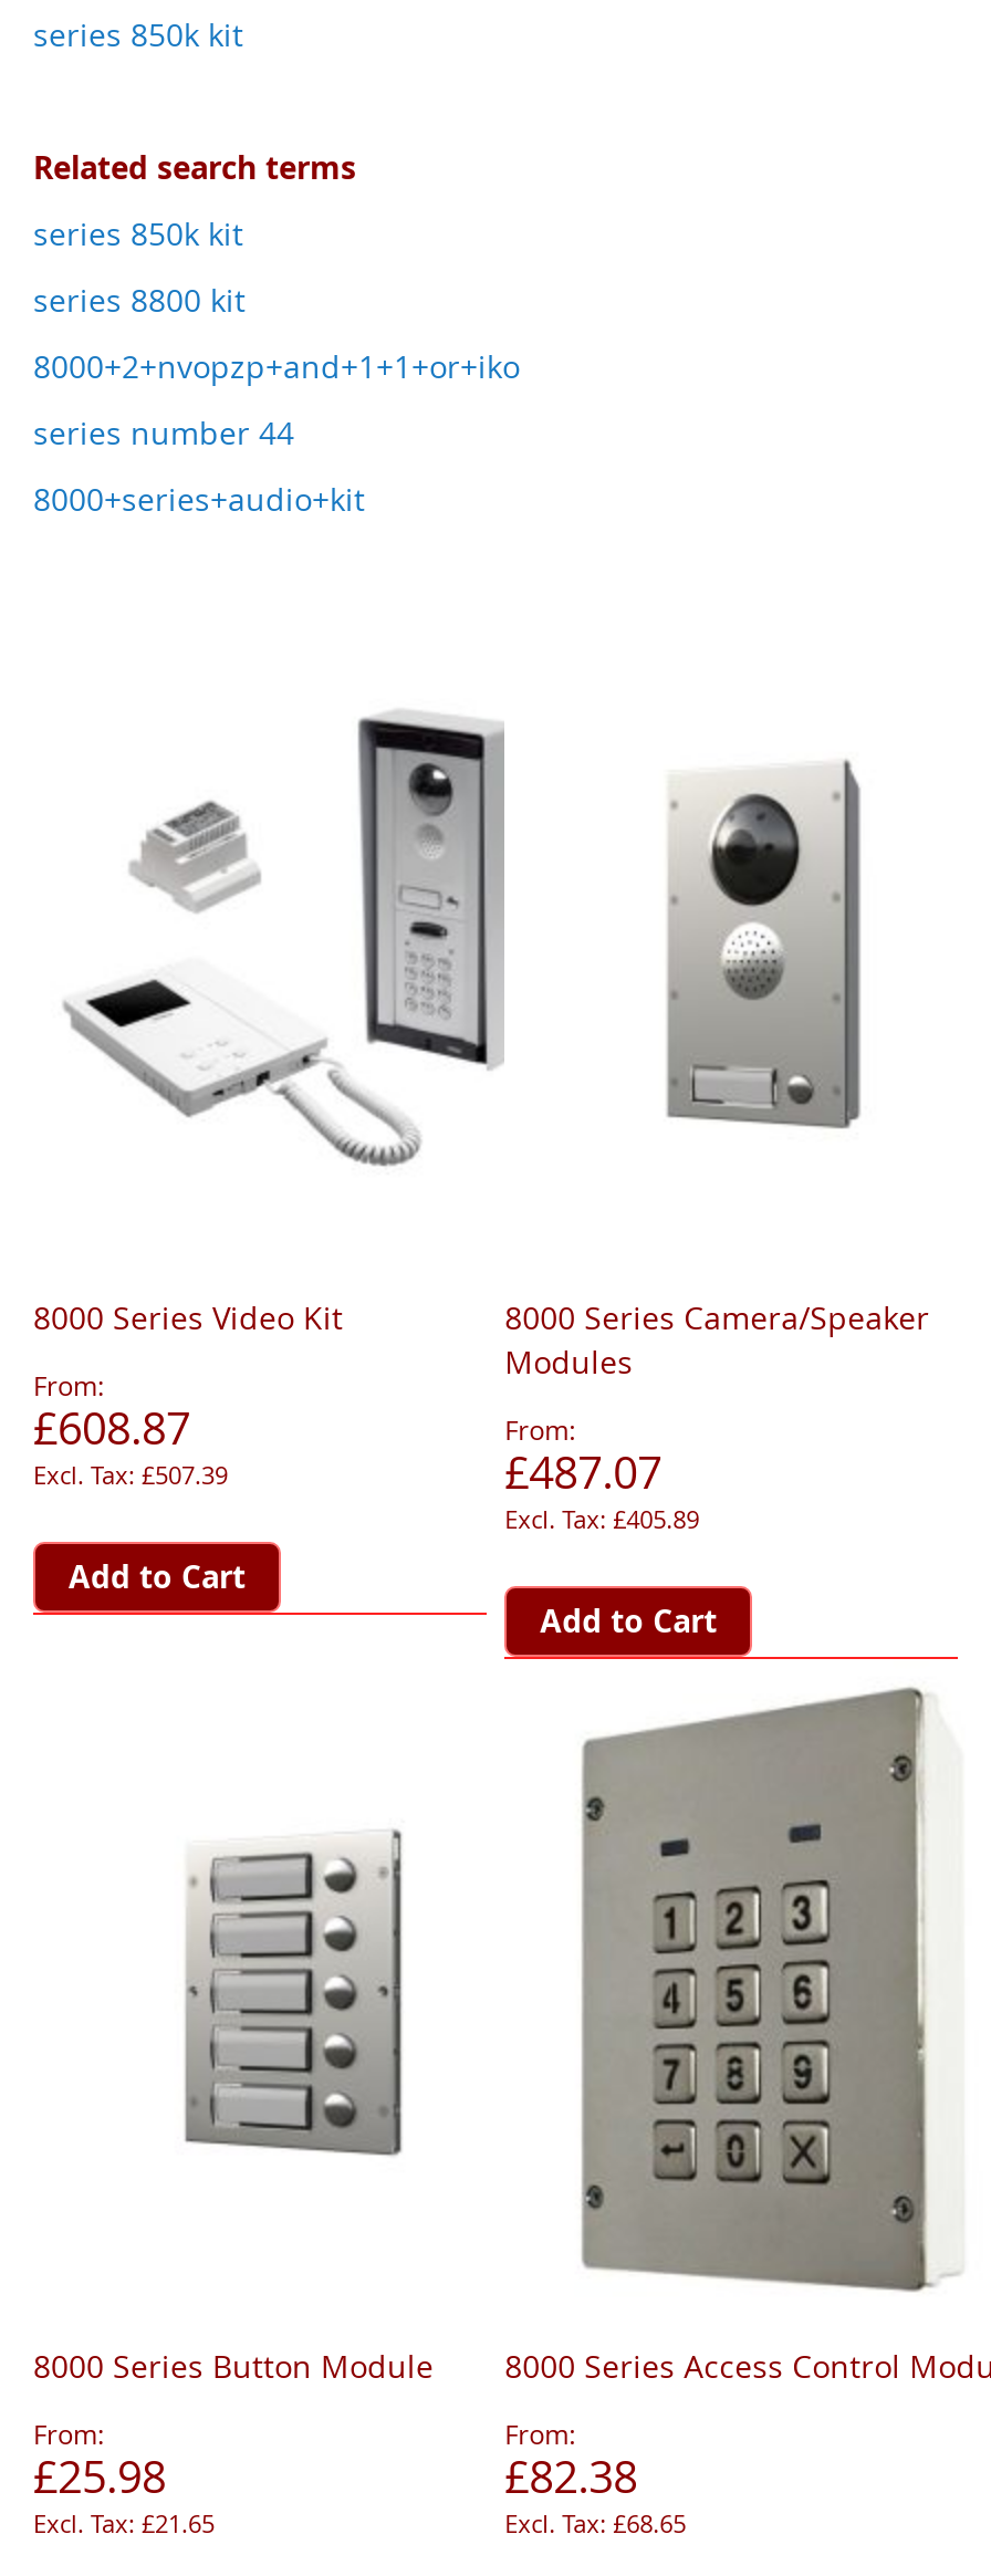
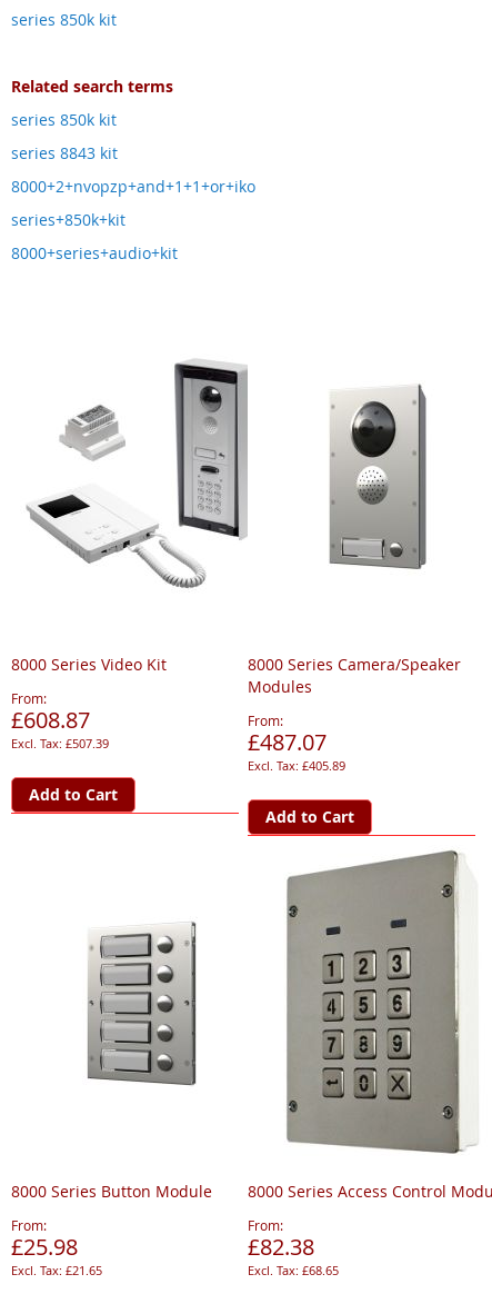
- series 8800 kit
+ series 8843 kit

- series number 44
+ series+850k+kit
